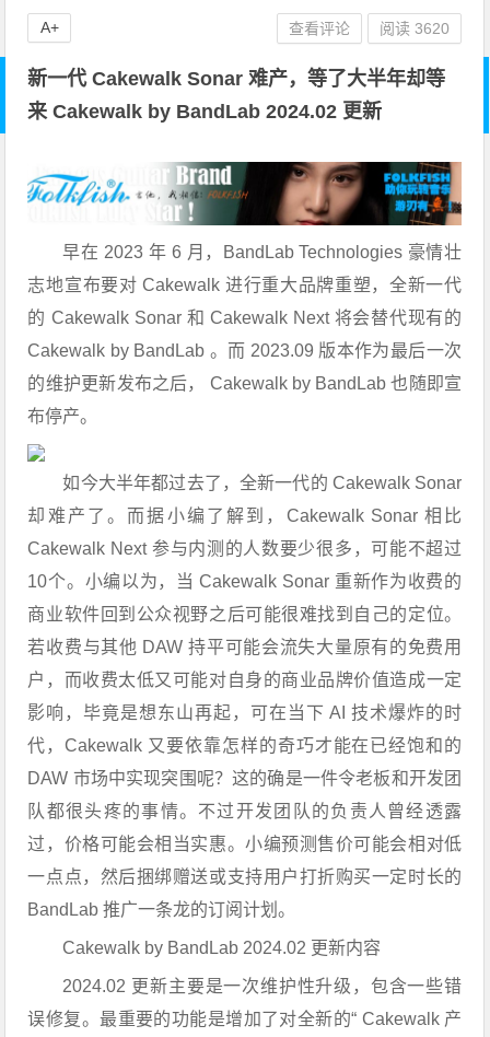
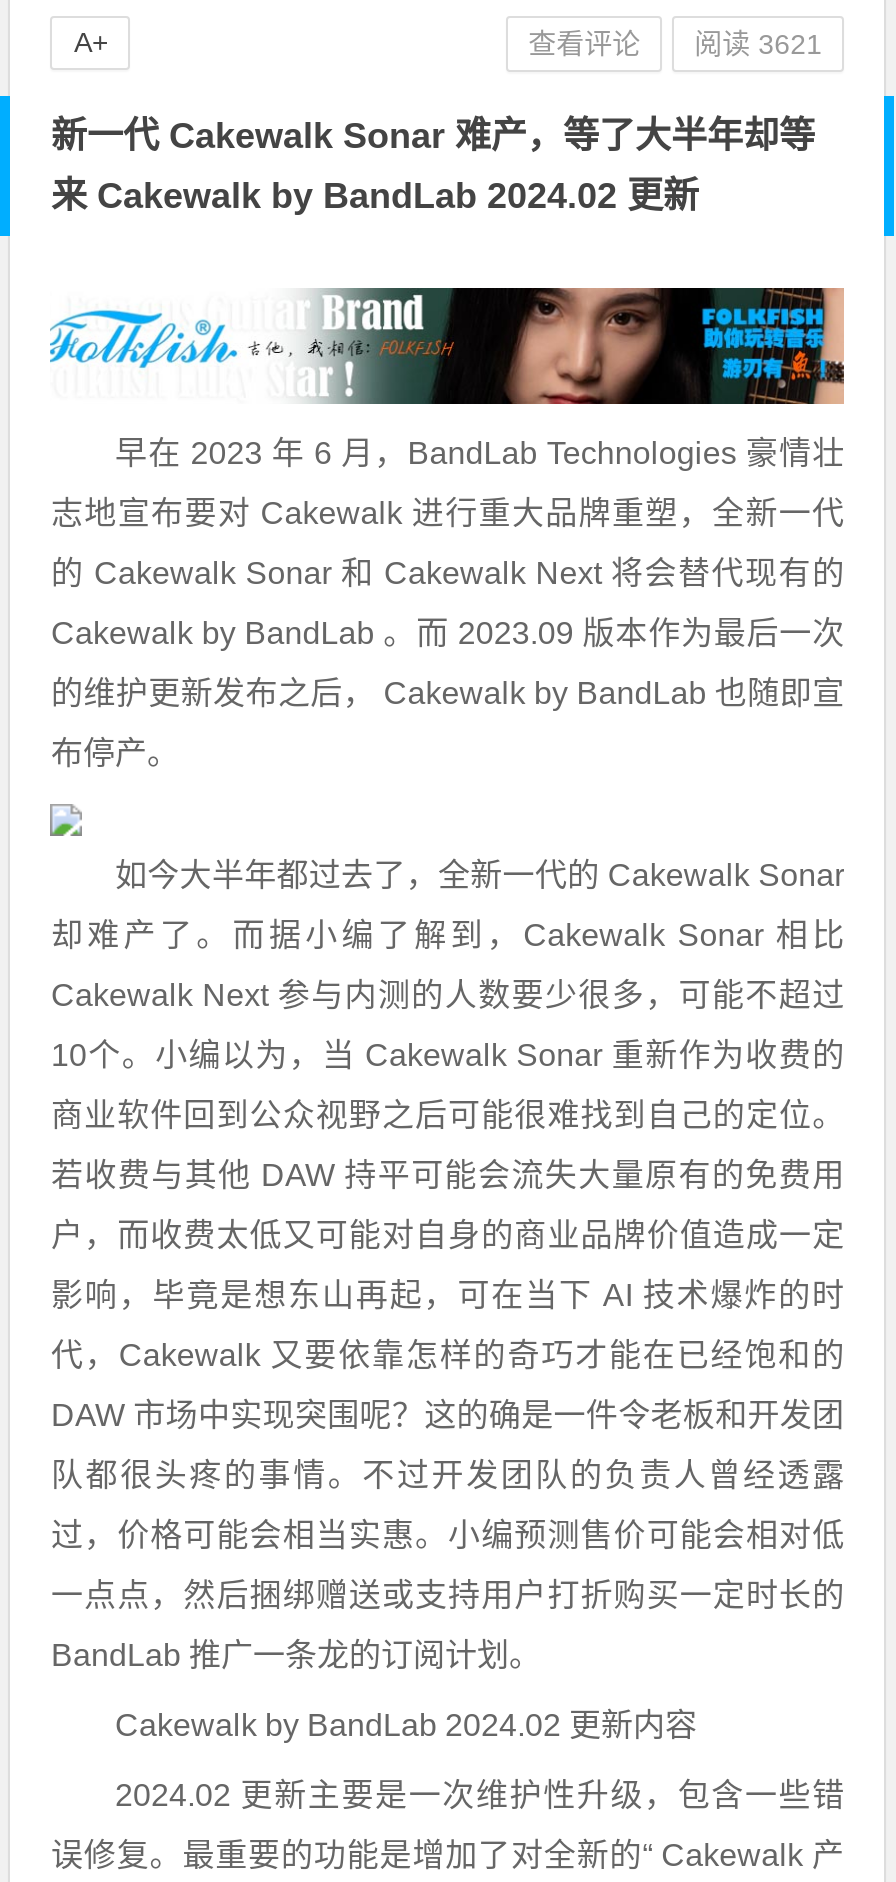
- 查看评论 阅读3620
+ 查看评论 阅读3621
